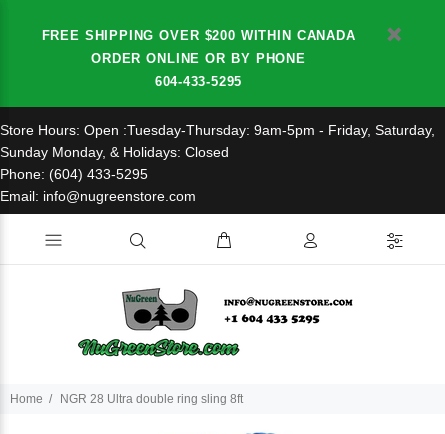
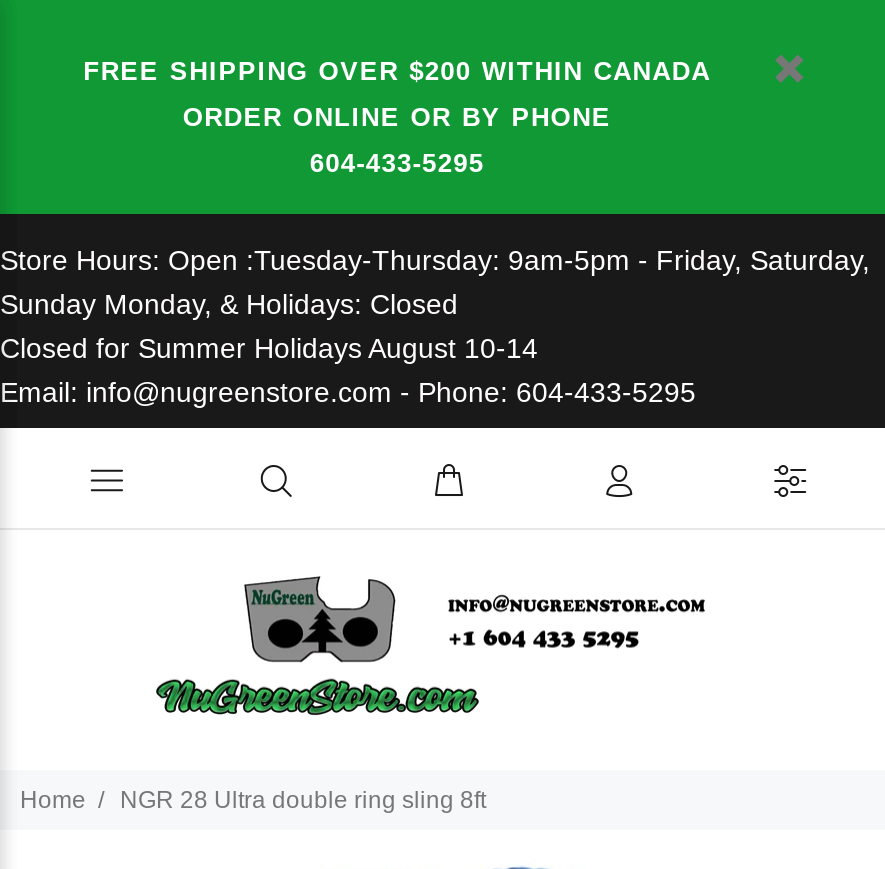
- Phone: (604) 433-5295
- Email: info@nugreenstore.com
+ Closed for Summer Holidays August 10-14
+ Email: info@nugreenstore.com - Phone: 604-433-5295
